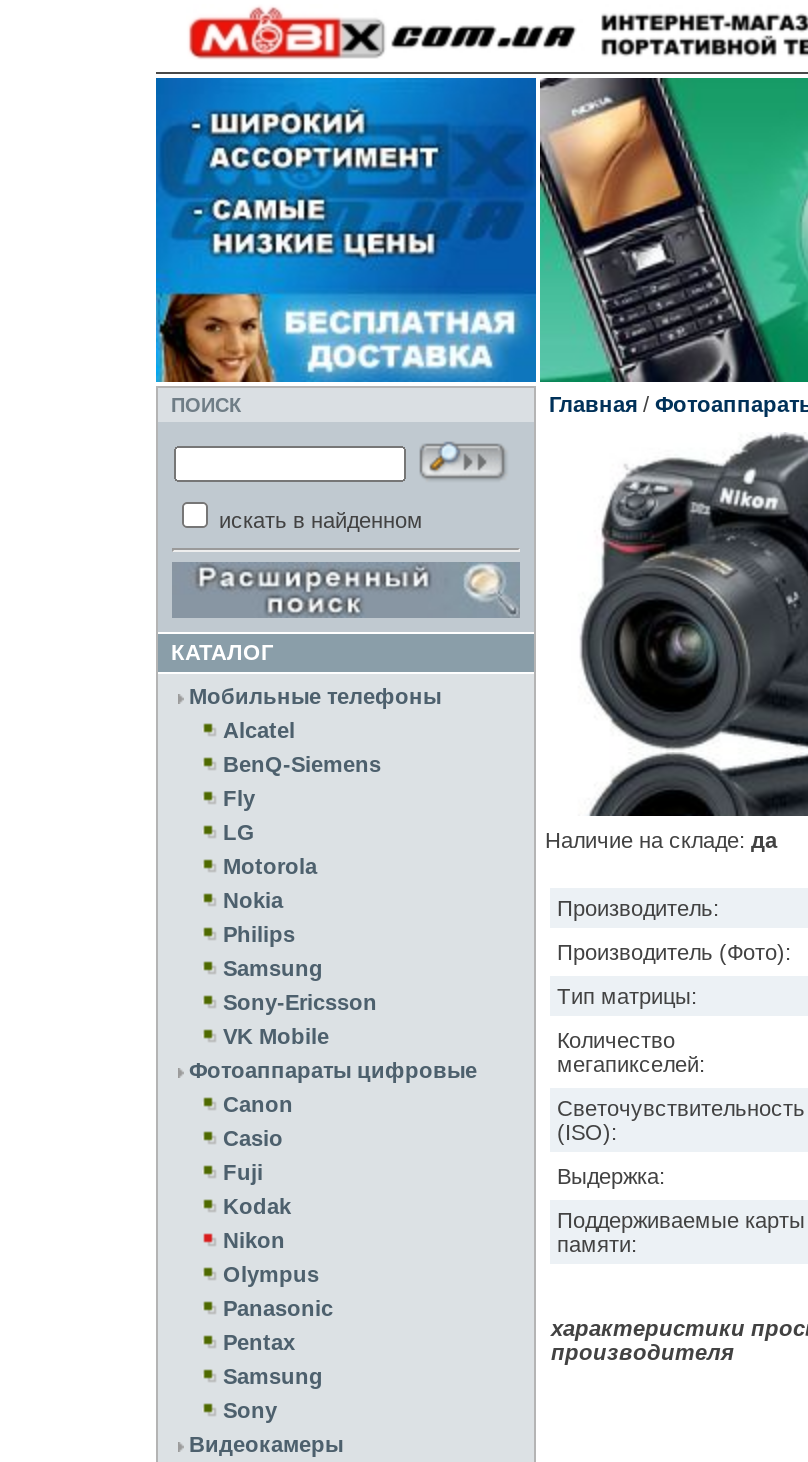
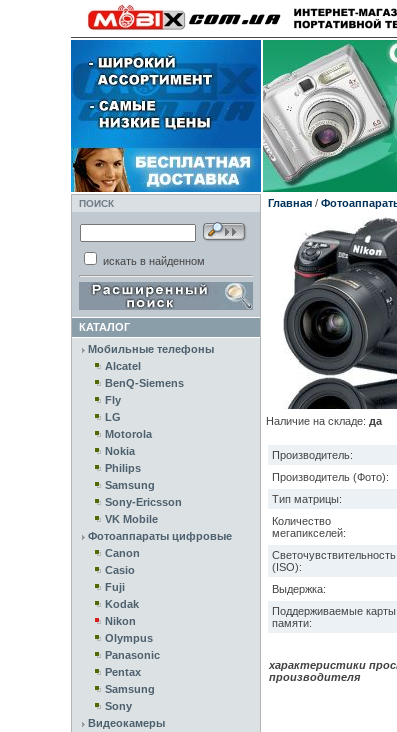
- [image]
+ [image]
